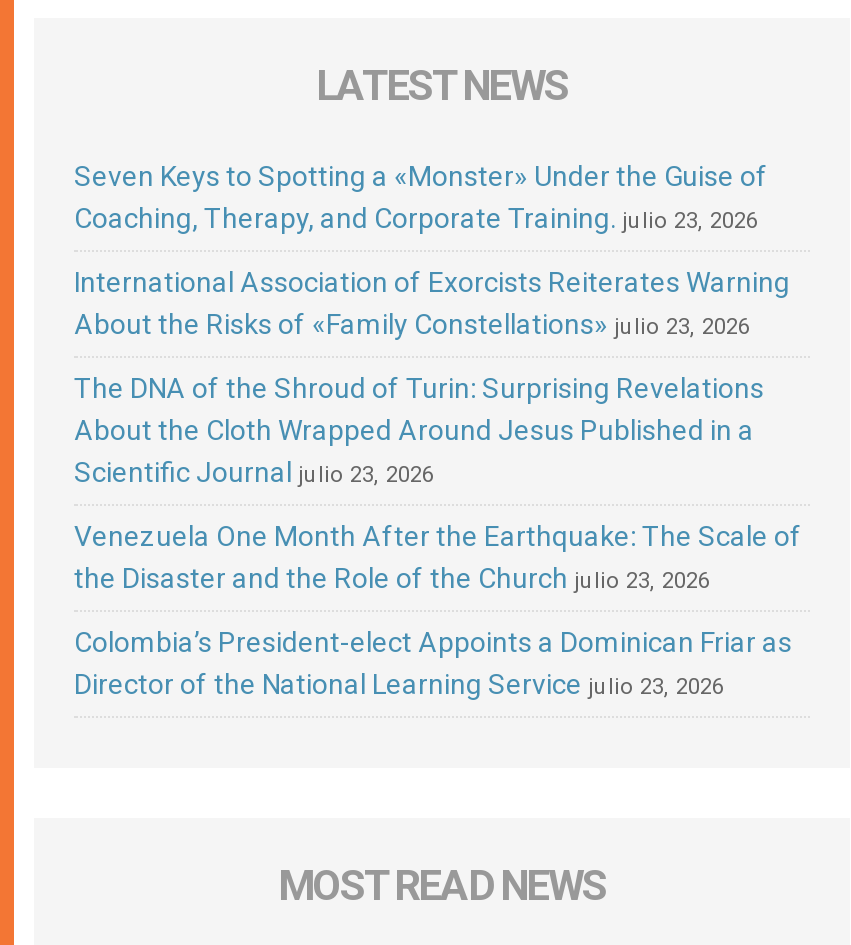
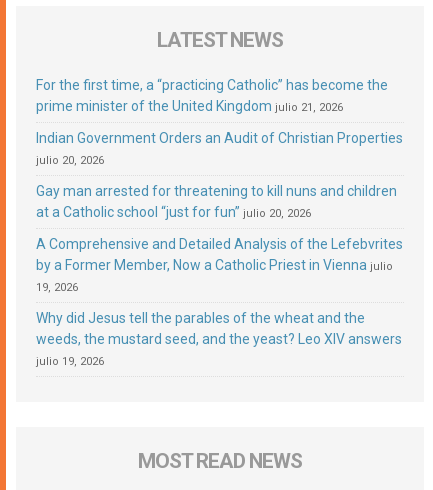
- Seven Keys to Spotting a «Monster» Under the Guise of
- Coaching, Therapy, and Corporate Training. julio 23, 2026
- International Association of Exorcists Reiterates Warning
- About the Risks of «Family Constellations» julio 23, 2026
- The DNA of the Shroud of Turin: Surprising Revelations
- About the Cloth Wrapped Around Jesus Published in a
- Scientific Journal julio 23, 2026
- Venezuela One Month After the Earthquake: The Scale of
- the Disaster and the Role of the Church julio 23, 2026
- Colombia’s President-elect Appoints a Dominican Friar as
- Director of the National Learning Service julio 23, 2026
+ For the first time, a “practicing Catholic” has become the
+ prime minister of the United Kingdom julio 21, 2026
+ Indian Government Orders an Audit of Christian Properties
+ julio 20, 2026
+ Gay man arrested for threatening to kill nuns and children
+ at a Catholic school “just for fun” julio 20, 2026
+ A Comprehensive and Detailed Analysis of the Lefebvrites
+ by a Former Member, Now a Catholic Priest in Vienna julio
+ 19, 2026
+ Why did Jesus tell the parables of the wheat and the
+ weeds, the mustard seed, and the yeast? Leo XIV answers
+ julio 19, 2026
